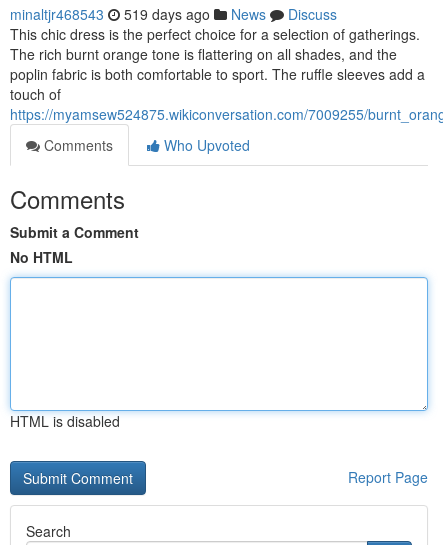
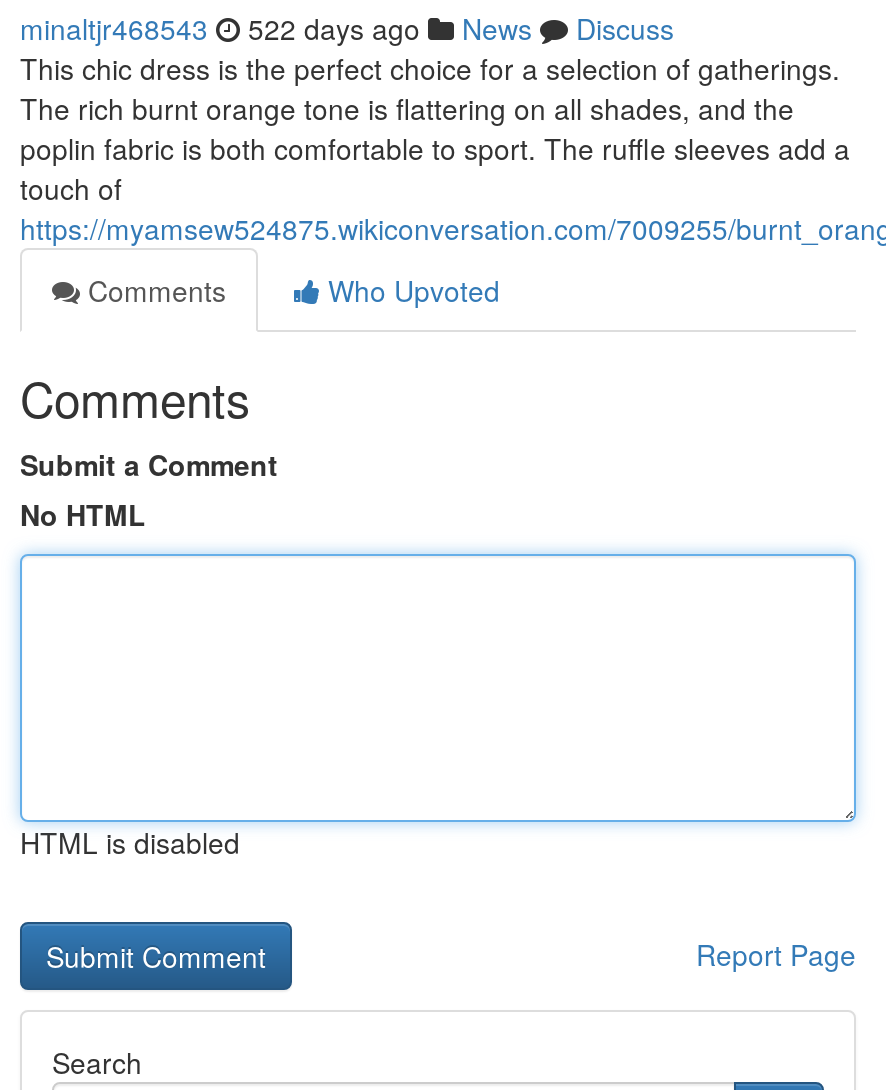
- minaltjr468543 519 days ago News Discuss
+ minaltjr468543 522 days ago News Discuss
